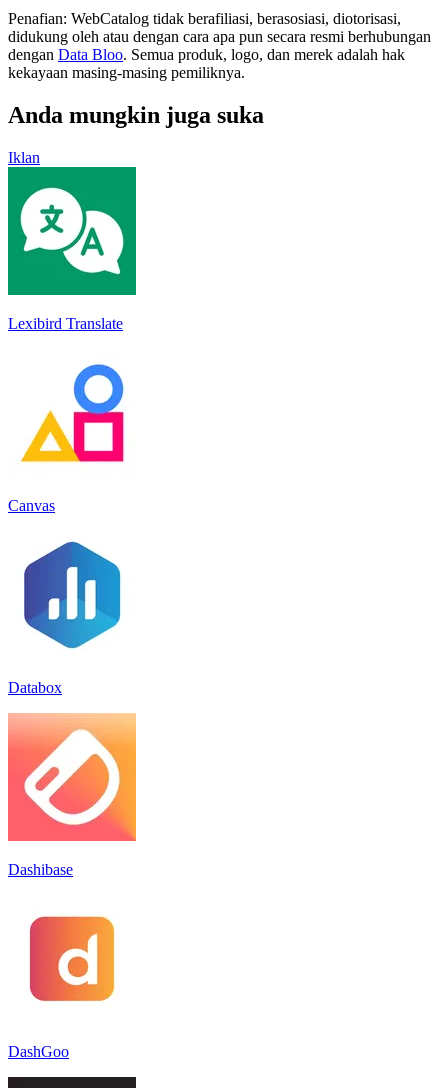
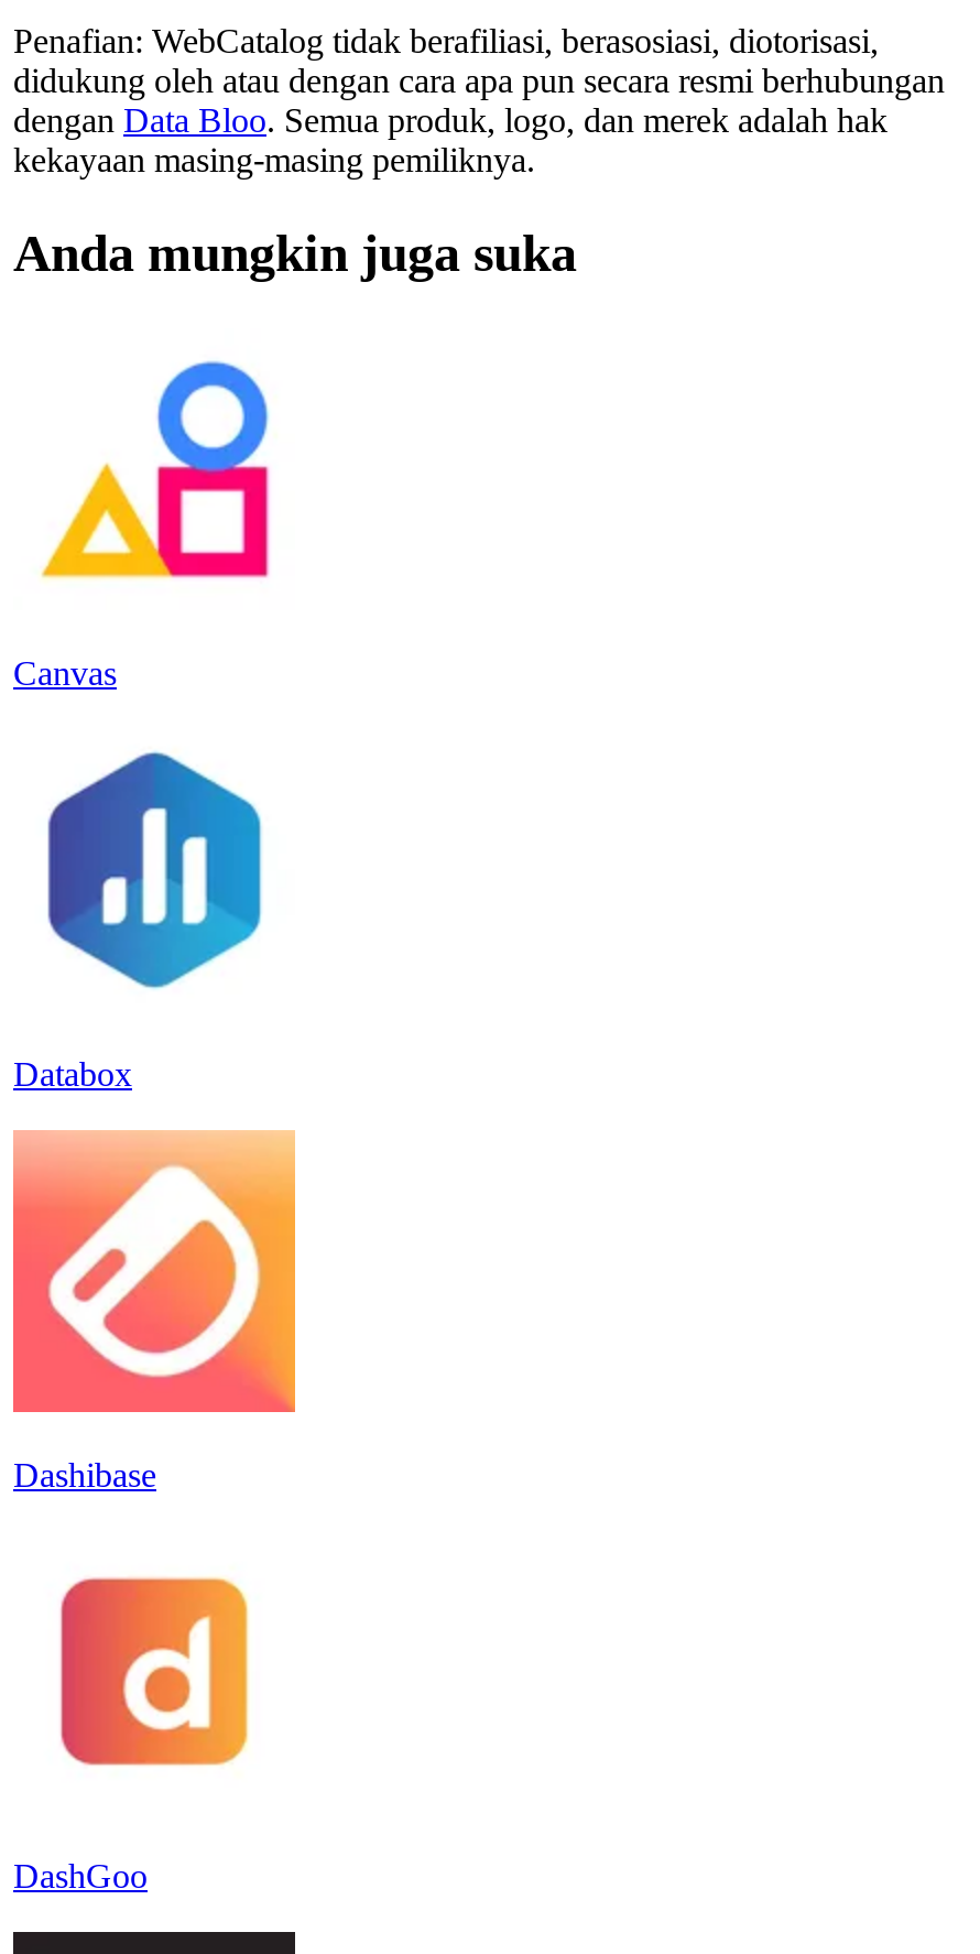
- Iklan

- [image]
- Lexibird Translate
